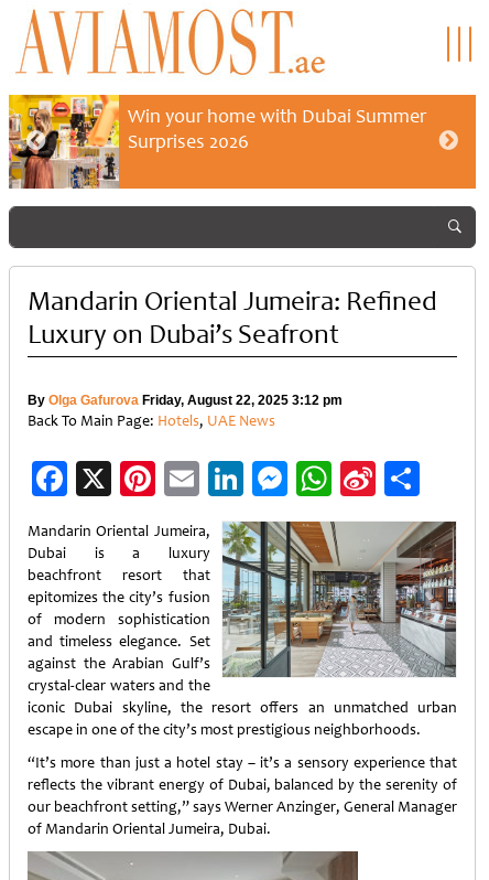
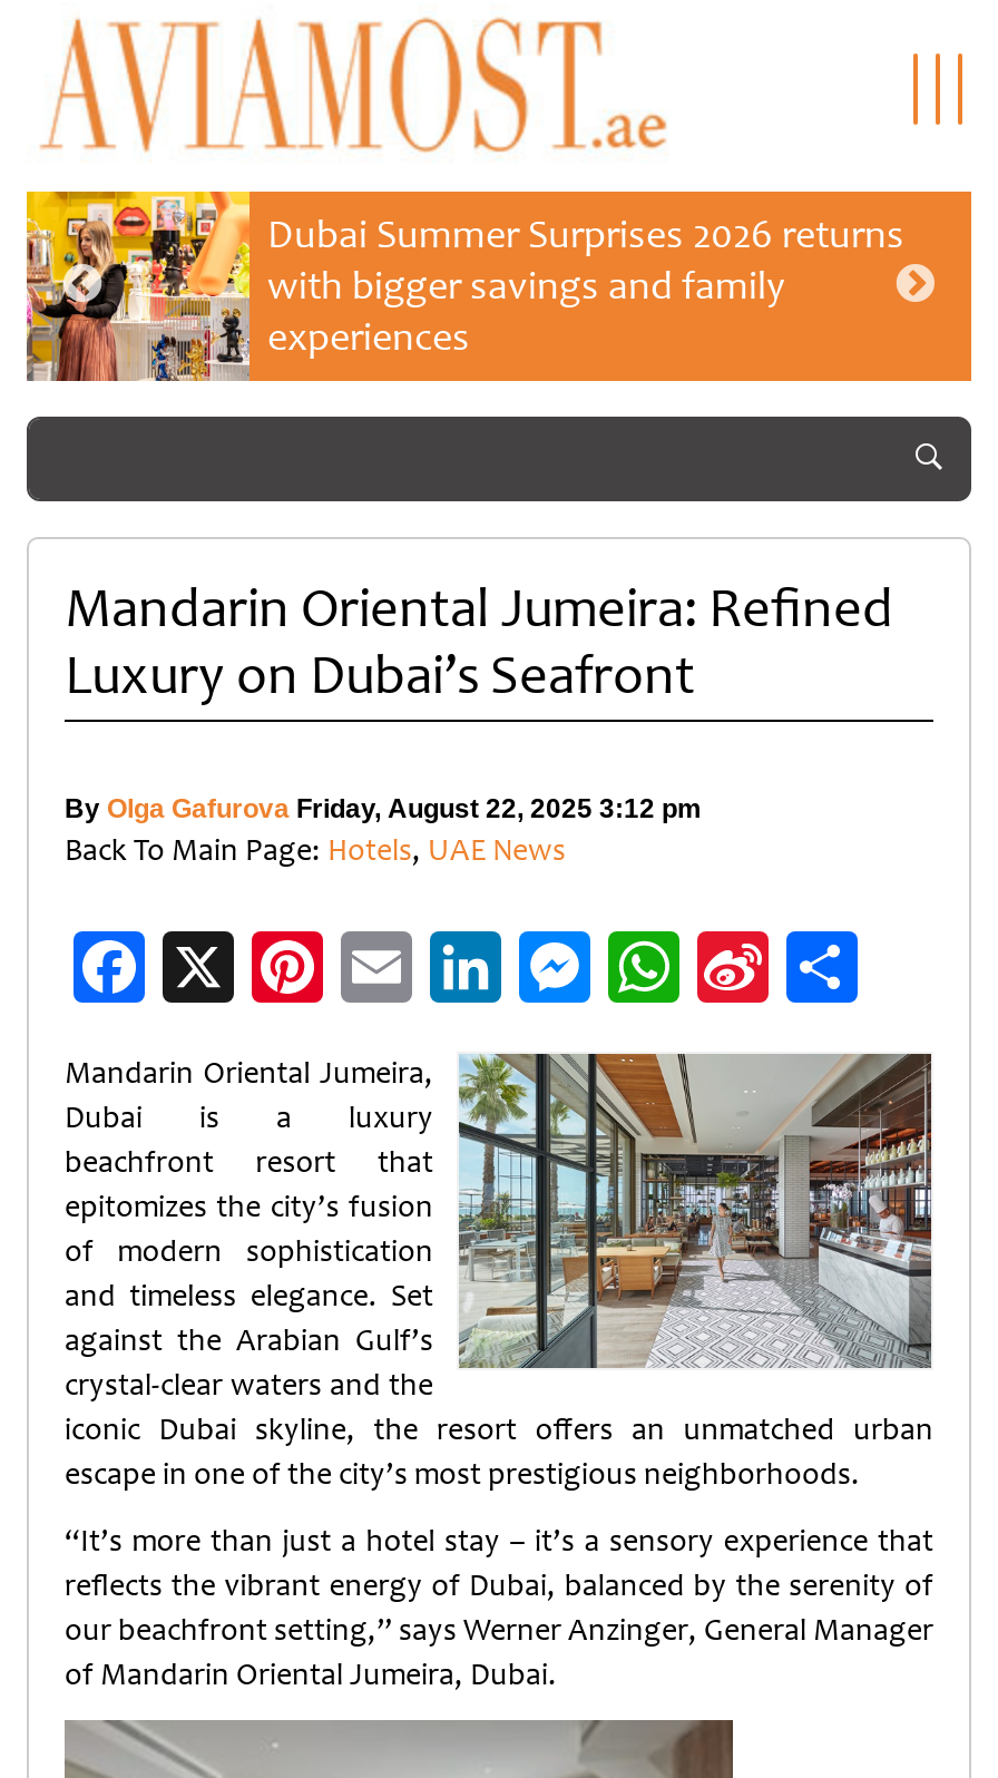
- Win your home with Dubai Summer
- Surprises 2026
+ Dubai Summer Surprises 2026 returns
+ with bigger savings and family
+ experiences
